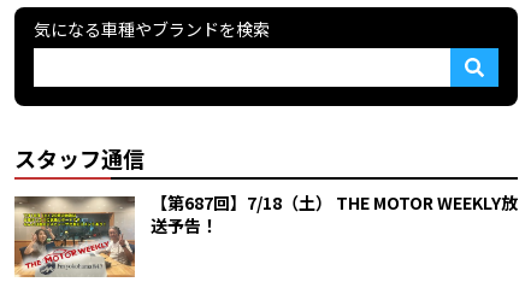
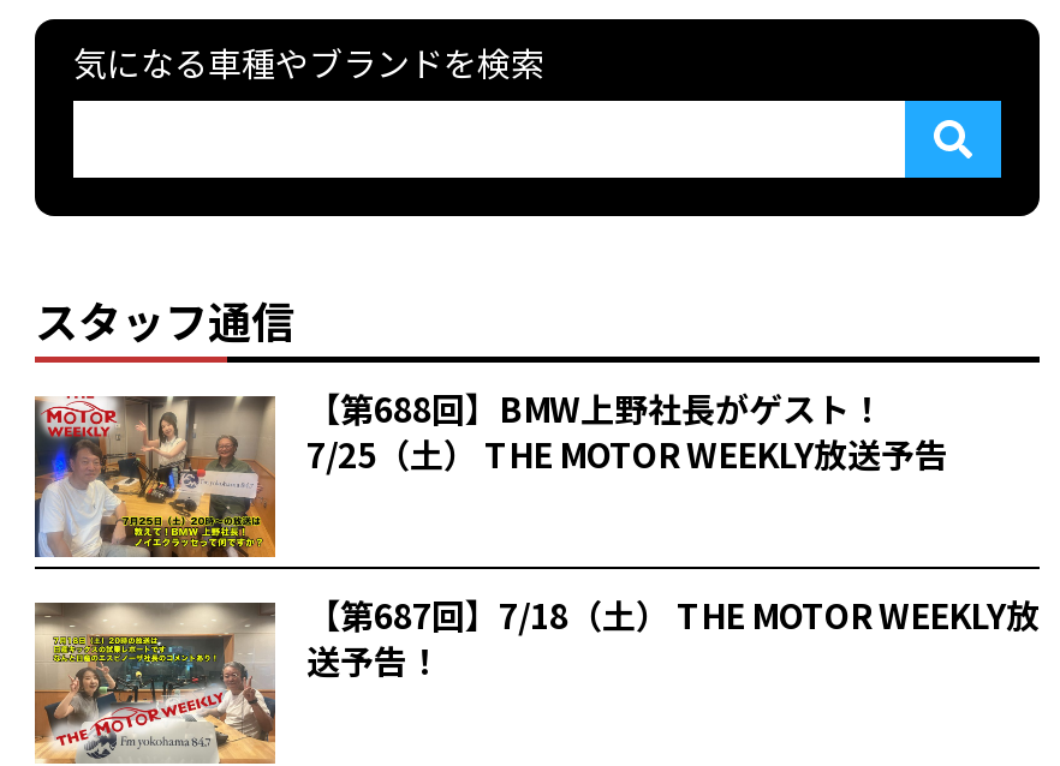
+ [image]
+ 【第688回】BMW上野社長がゲスト！
+ 7/25（土） THE MOTOR WEEKLY放送予告
